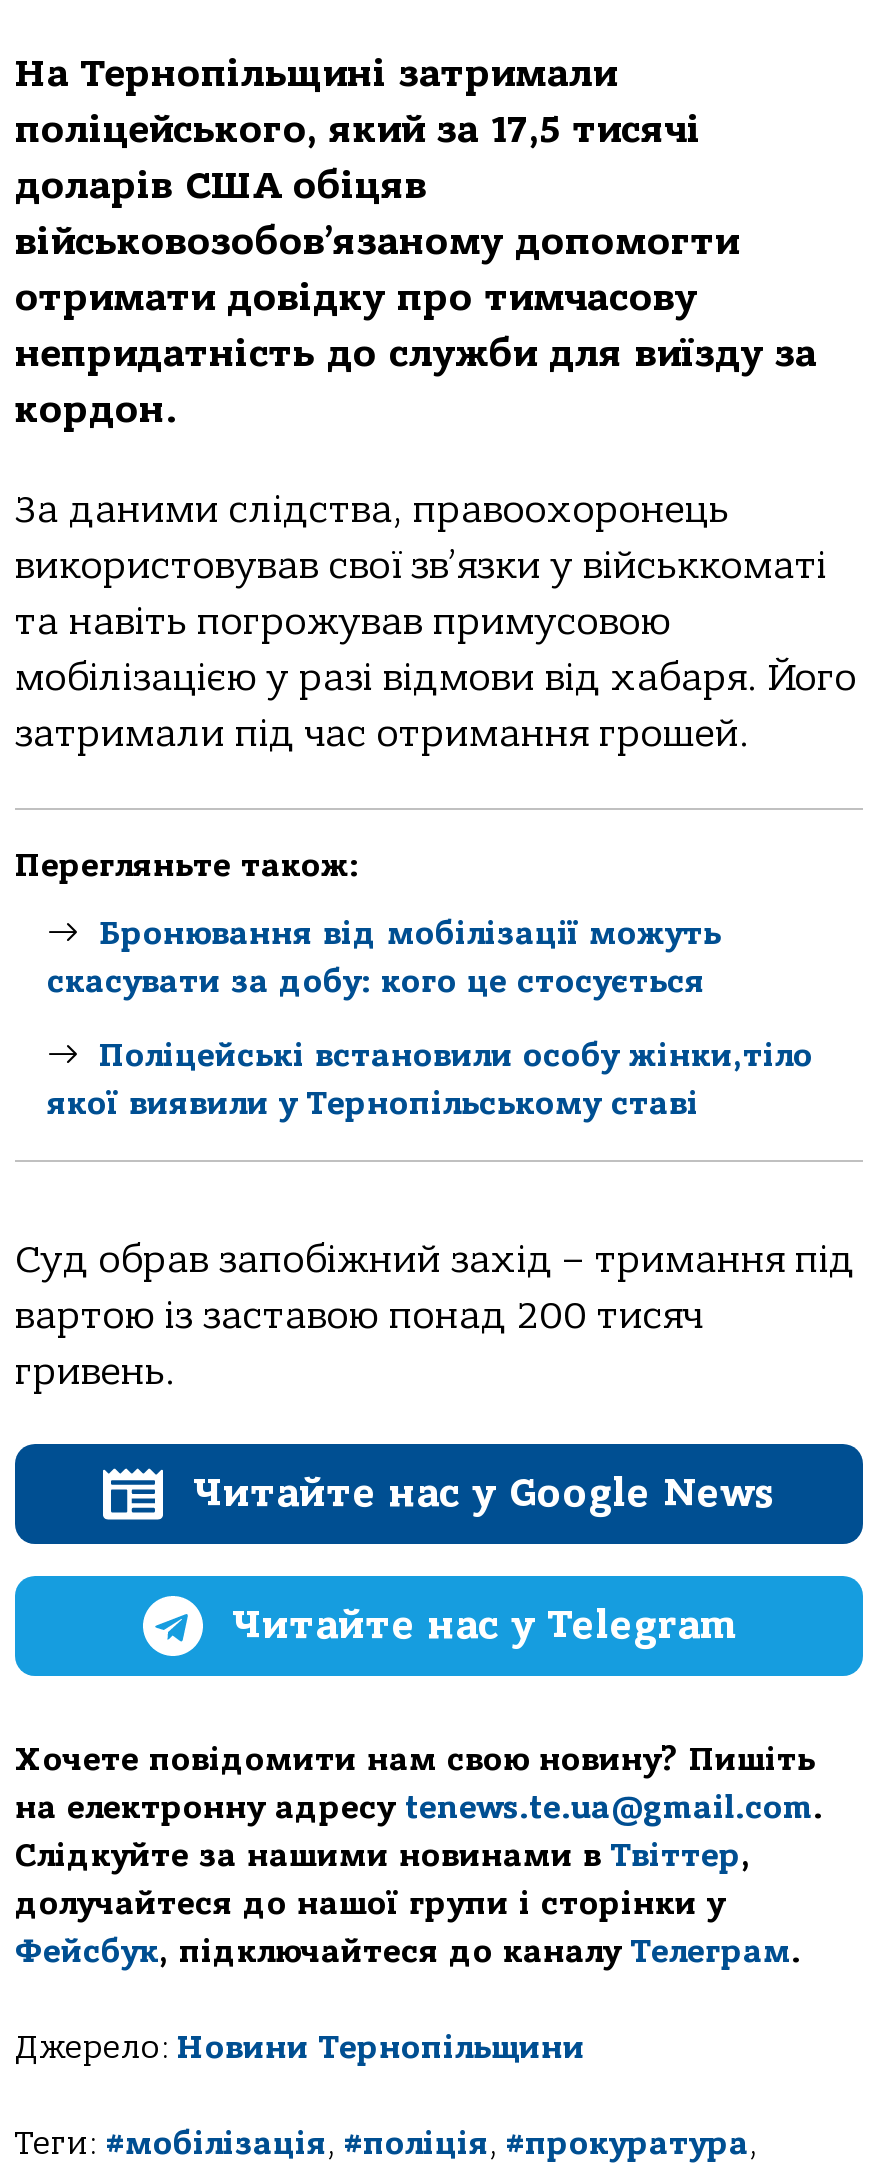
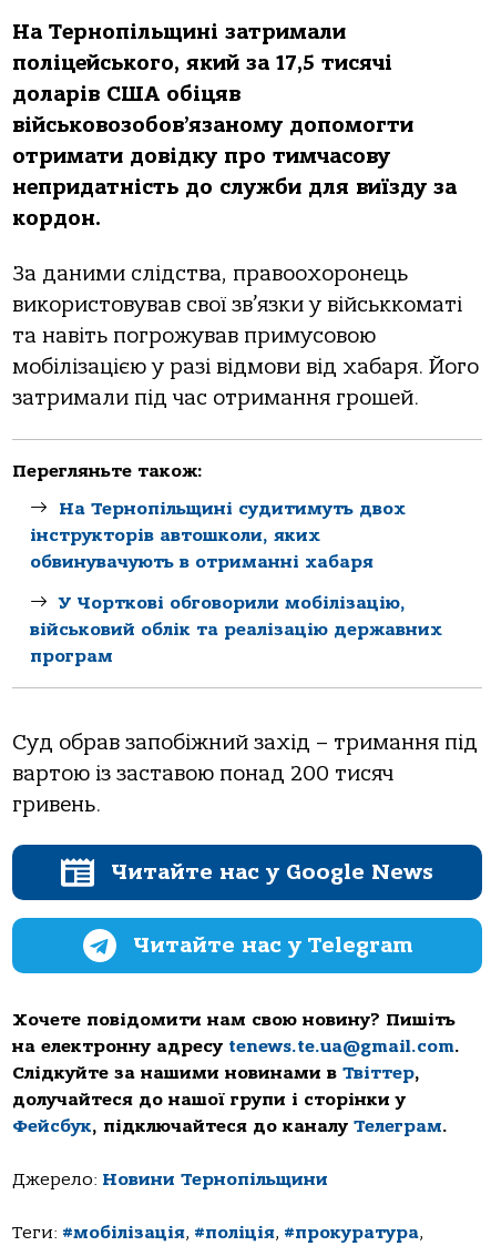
- Бронювання від мобілізації можуть
- скасувати за добу: кого це стосується
+ На Тернопільщині судитимуть двох
+ інструкторів автошколи, яких
+ обвинувачують в отриманні хабаря

- Поліцейські встановили особу жінки,тіло
- якої виявили у Тернопільському ставі
+ У Чорткові обговорили мобілізацію,
+ військовий облік та реалізацію державних
+ програм
